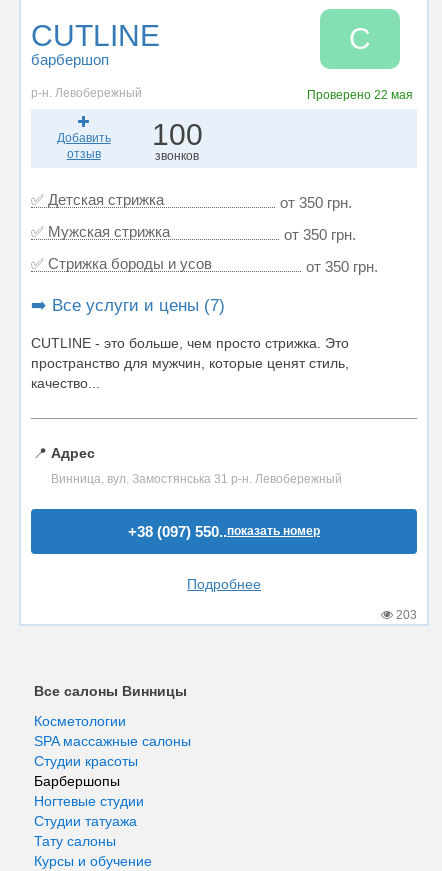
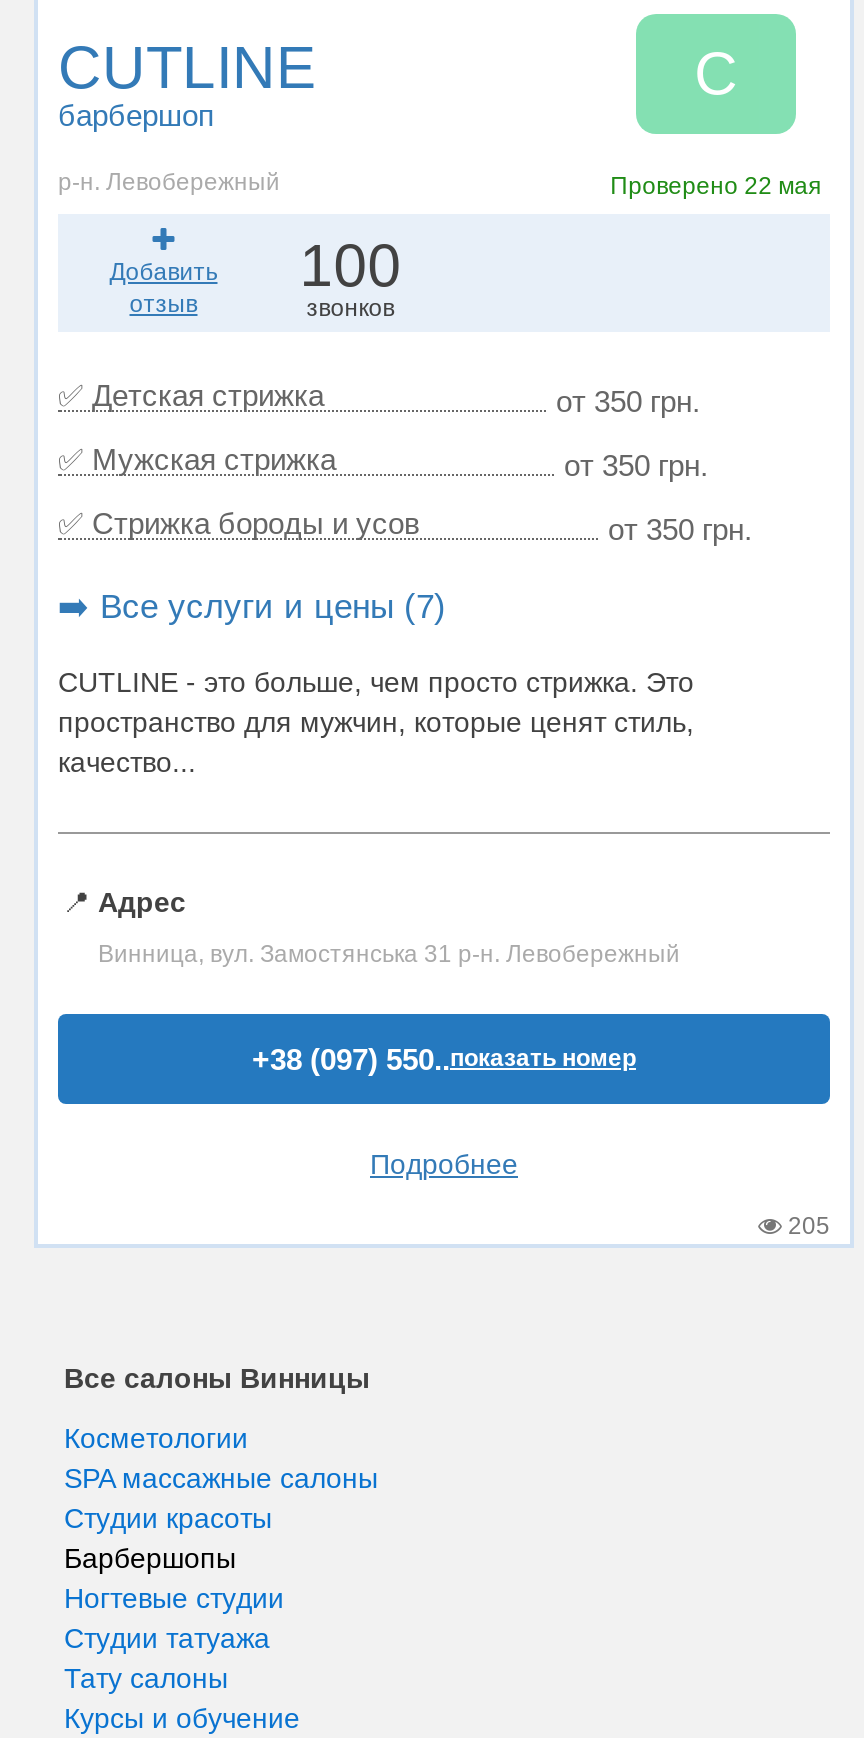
- 203
+ 205
